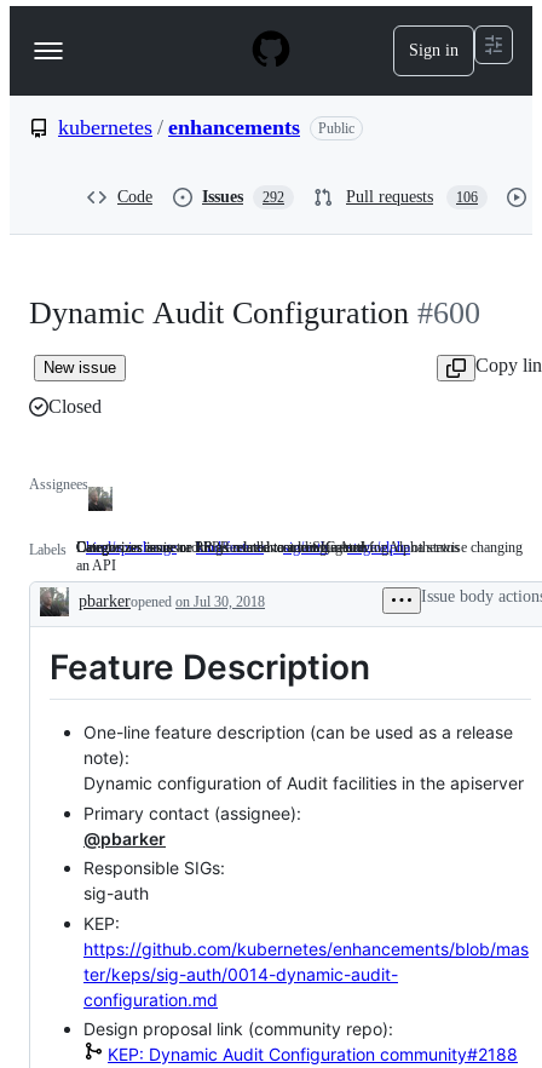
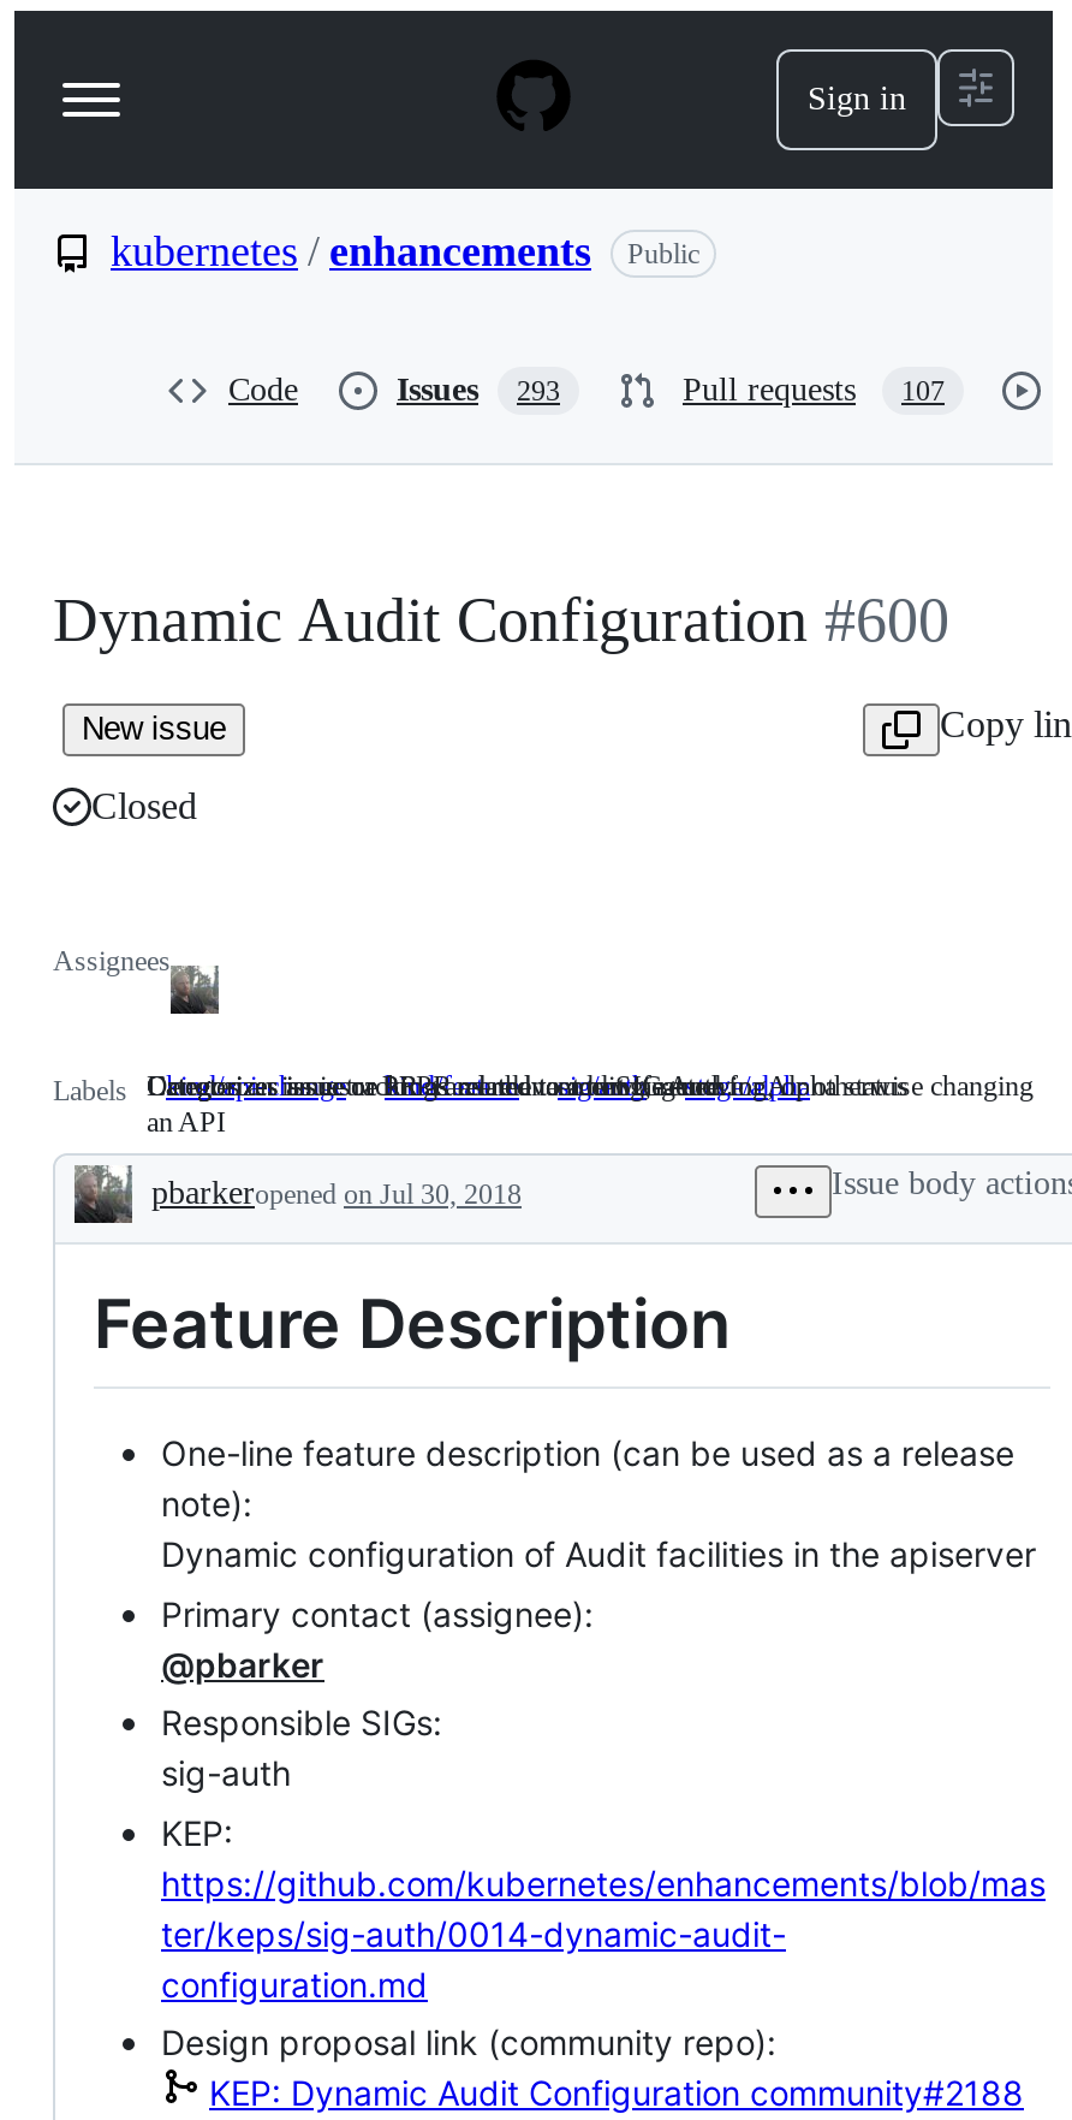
- Issues 292
+ Issues 293

- Pull requests 106
+ Pull requests 107
